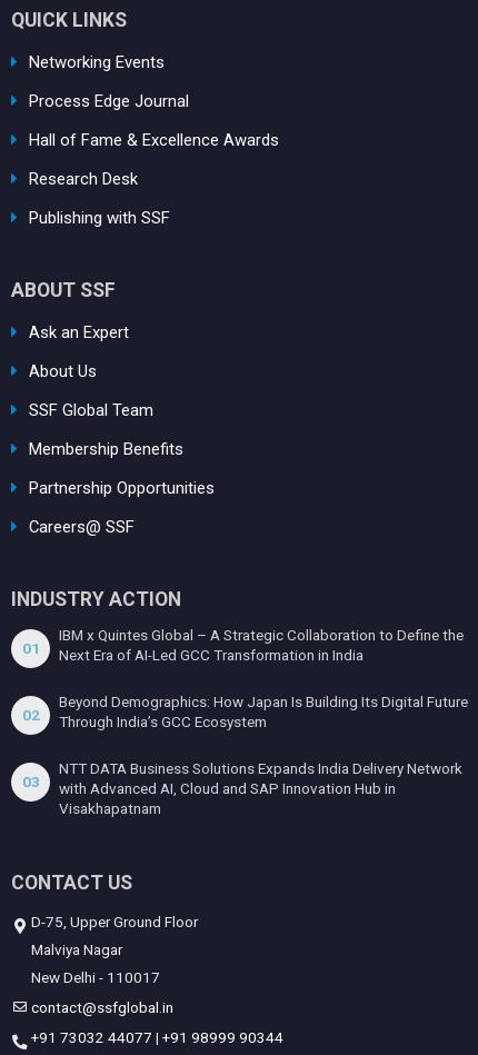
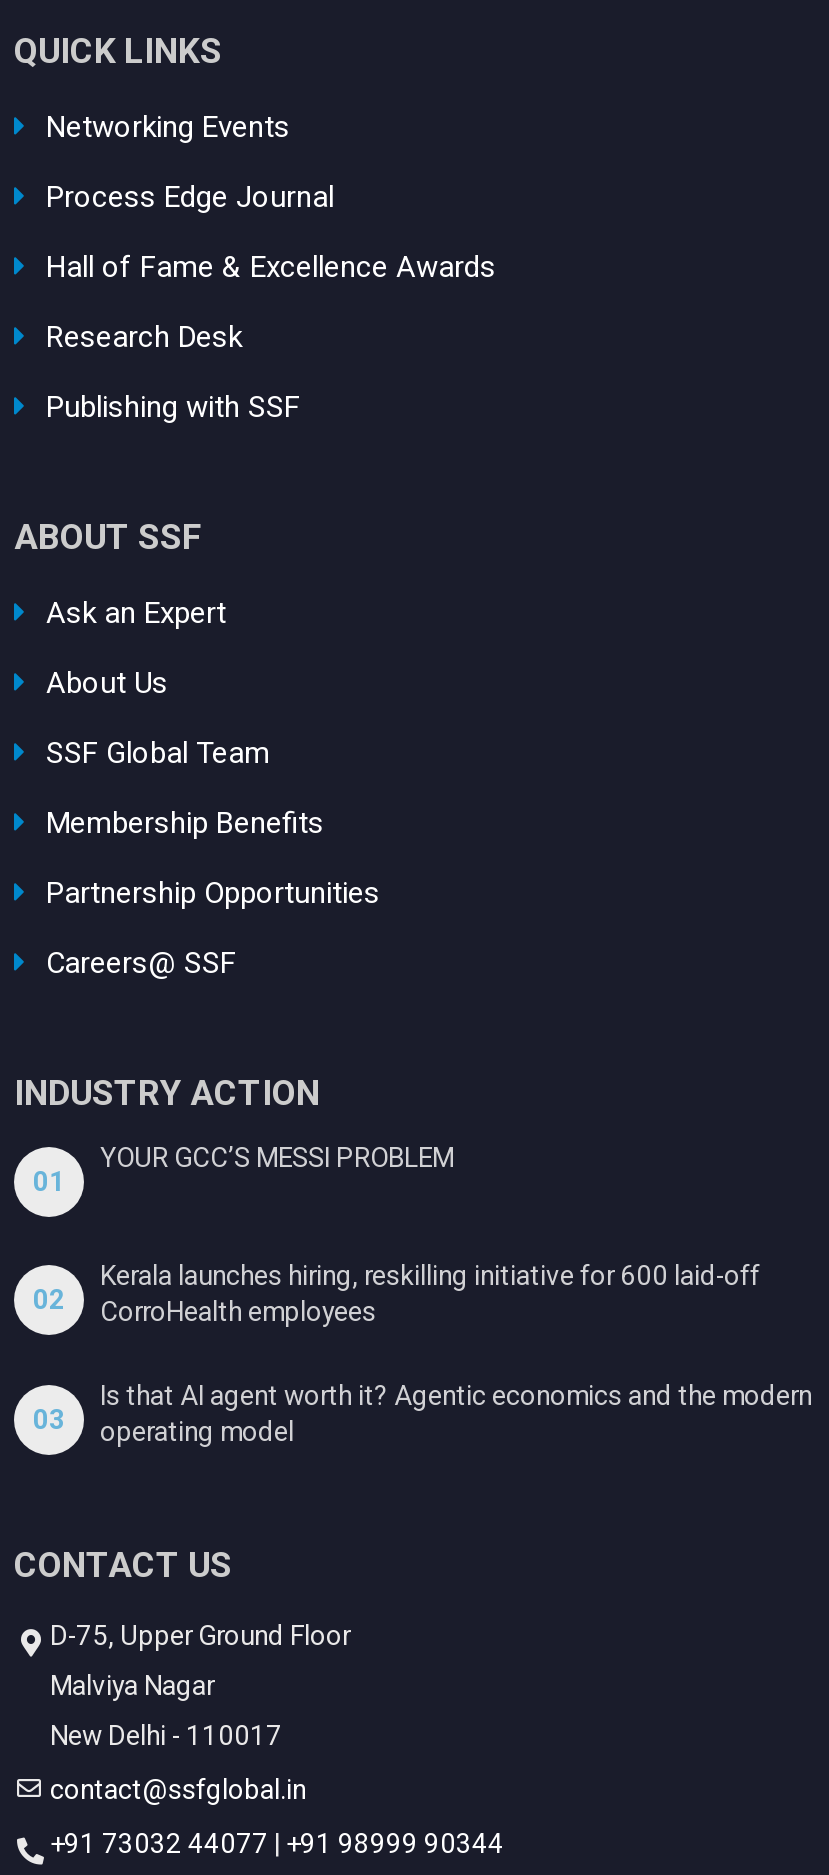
- IBM x Quintes Global – A Strategic Collaboration to Define the
- Next Era of AI-Led GCC Transformation in India
+ YOUR GCC’S MESSI PROBLEM

- Beyond Demographics: How Japan Is Building Its Digital Future
- Through India’s GCC Ecosystem
+ Kerala launches hiring, reskilling initiative for 600 laid-off
+ CorroHealth employees

- NTT DATA Business Solutions Expands India Delivery Network
- with Advanced AI, Cloud and SAP Innovation Hub in
- Visakhapatnam
+ Is that AI agent worth it? Agentic economics and the modern
+ operating model
